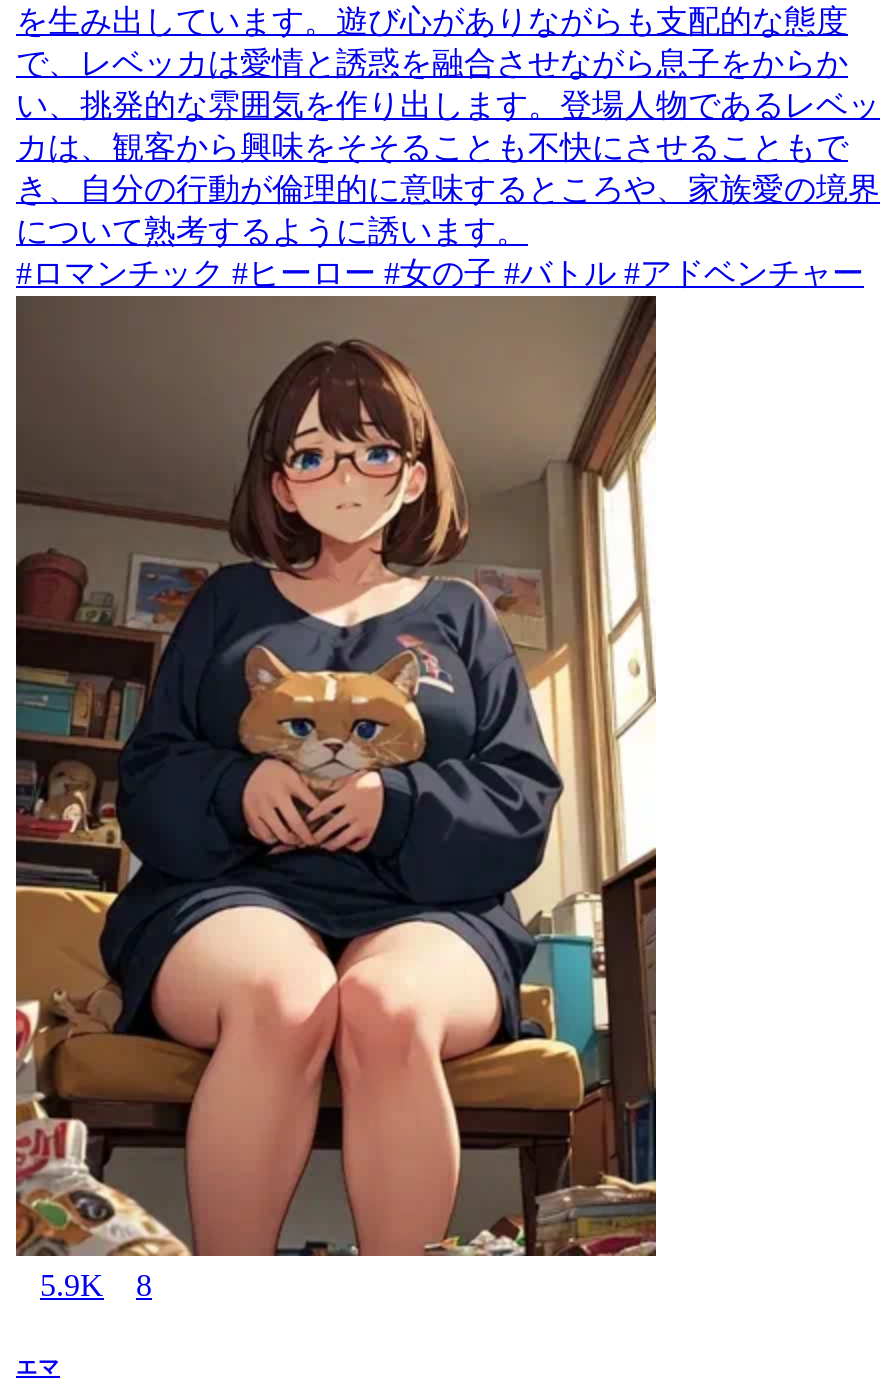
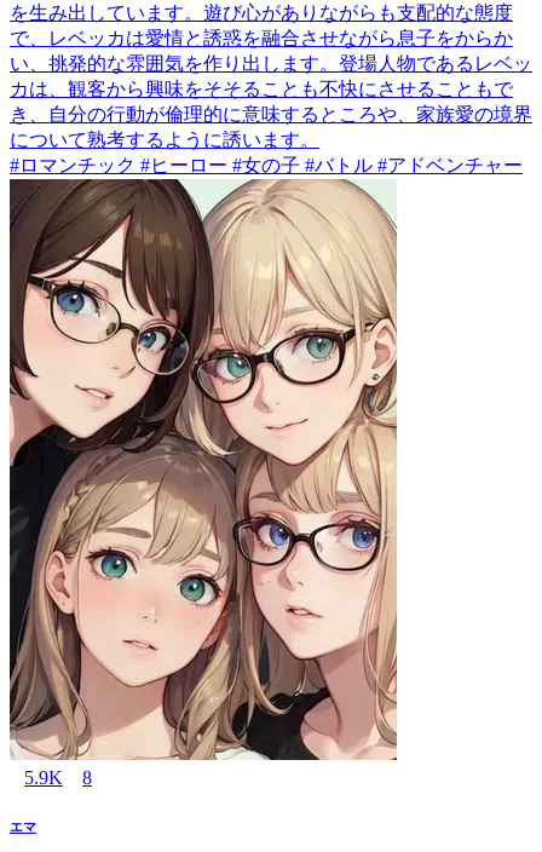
- [image]
+ [image]
